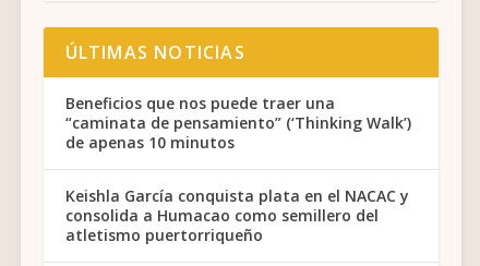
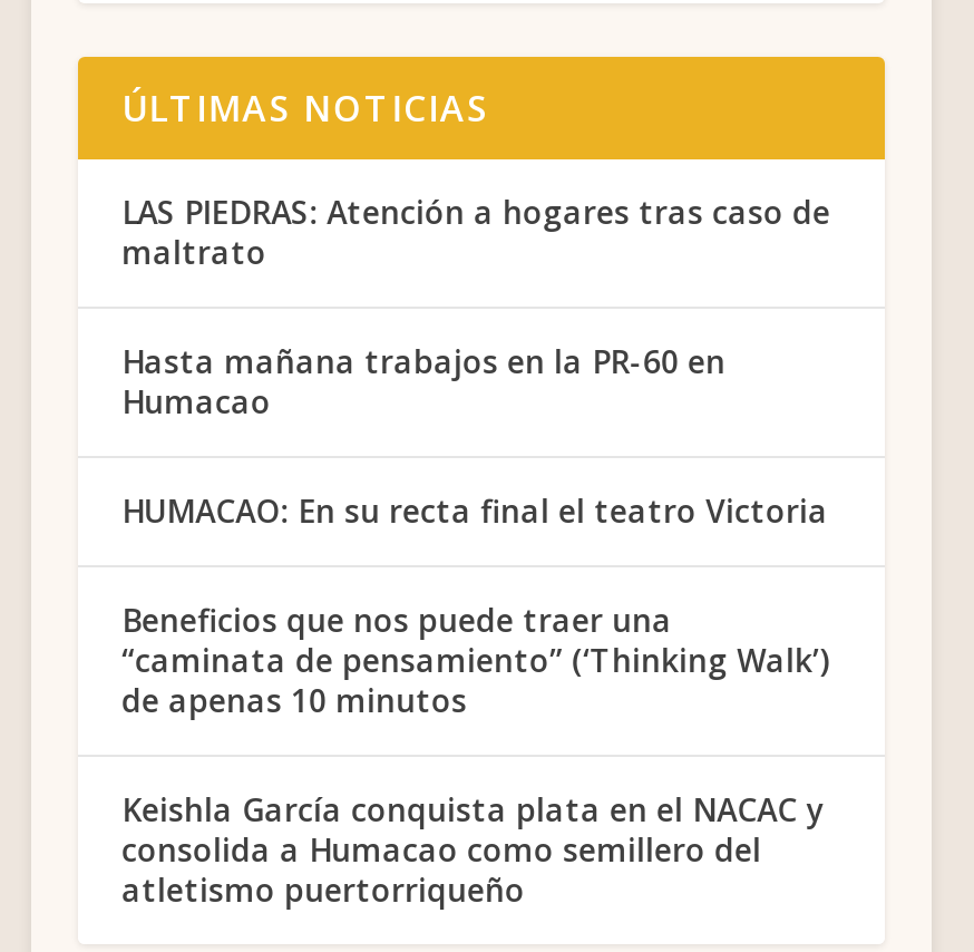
+ LAS PIEDRAS: Atención a hogares tras caso de
+ maltrato
+ Hasta mañana trabajos en la PR-60 en
+ Humacao
+ HUMACAO: En su recta final el teatro Victoria
